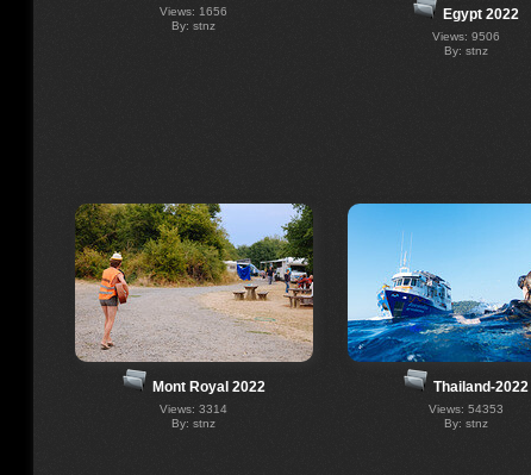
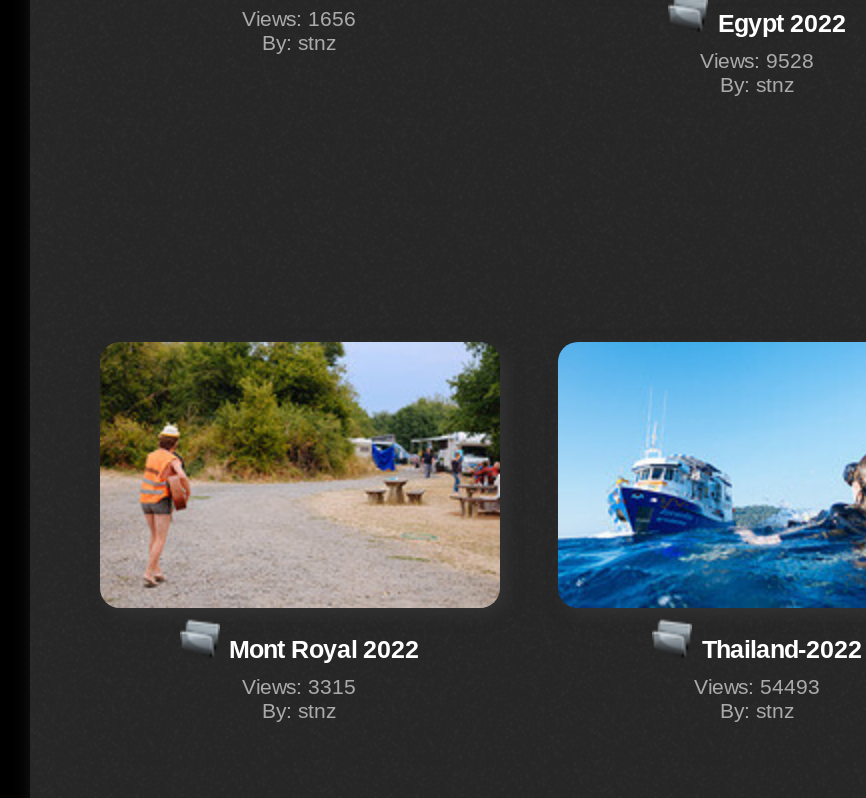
- Views: 9506
+ Views: 9528

- Views: 3314
+ Views: 3315

- Views: 54353
+ Views: 54493
